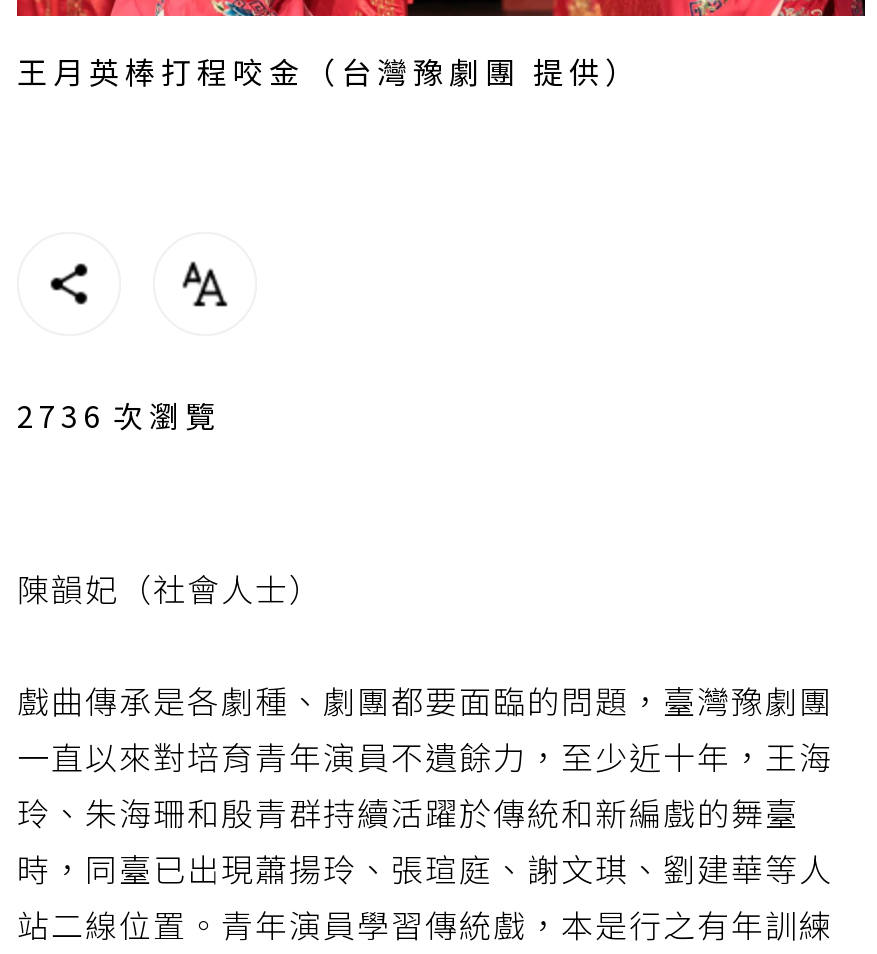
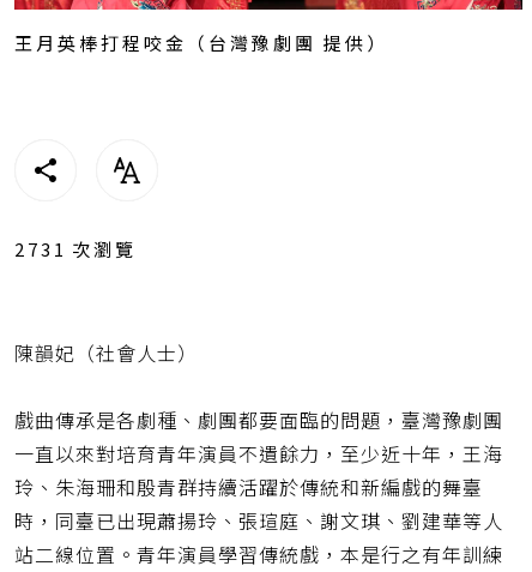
- 2736 次瀏覽
+ 2731 次瀏覽
